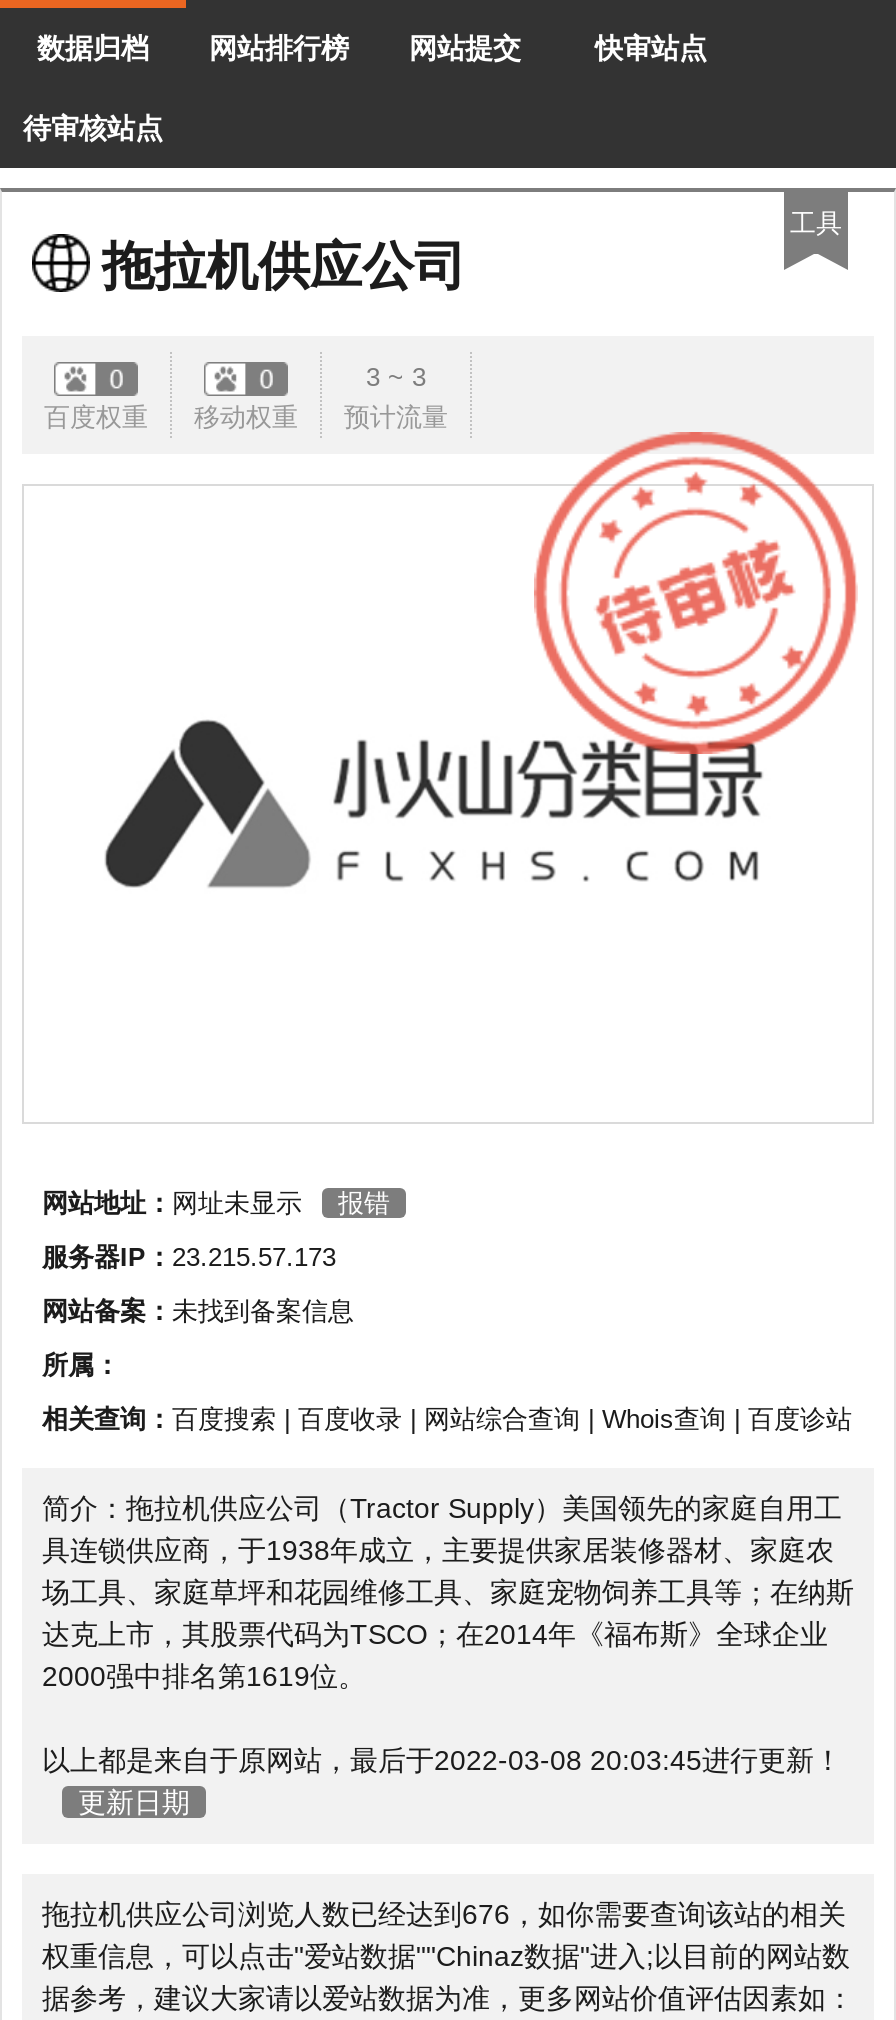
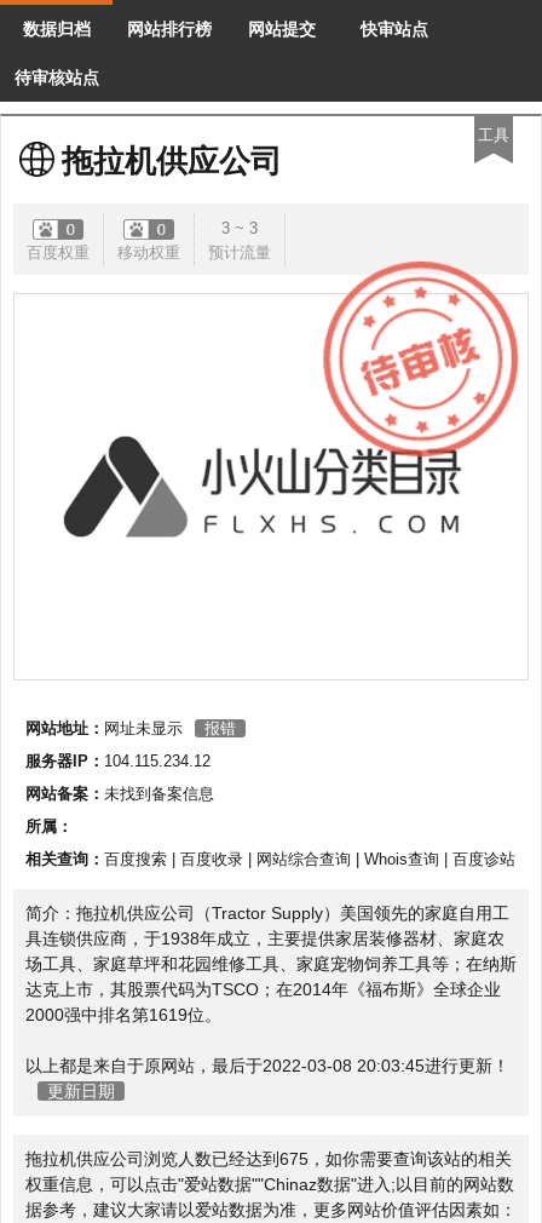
- 服务器IP：23.215.57.173
+ 服务器IP：104.115.234.12

- 拖拉机供应公司浏览人数已经达到676，如你需要查询该站的相关
+ 拖拉机供应公司浏览人数已经达到675，如你需要查询该站的相关
